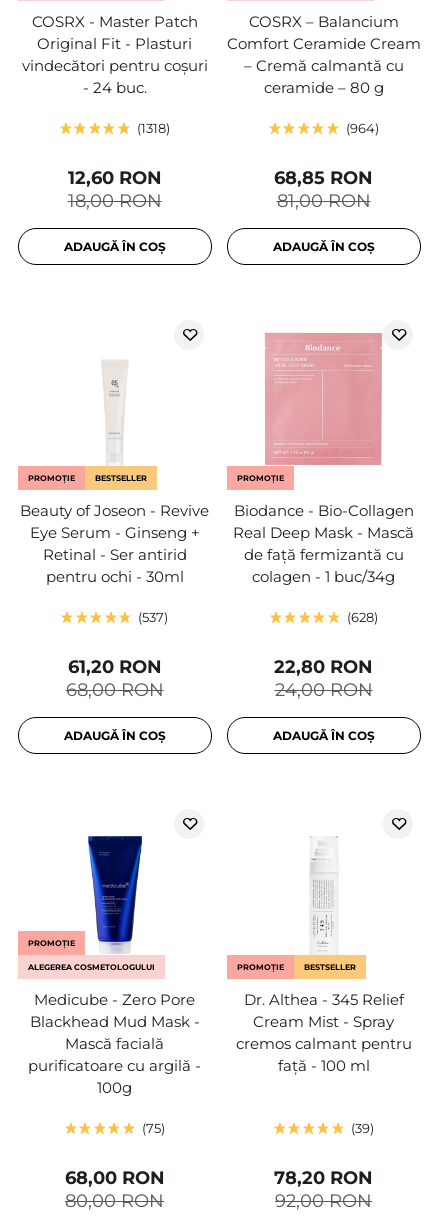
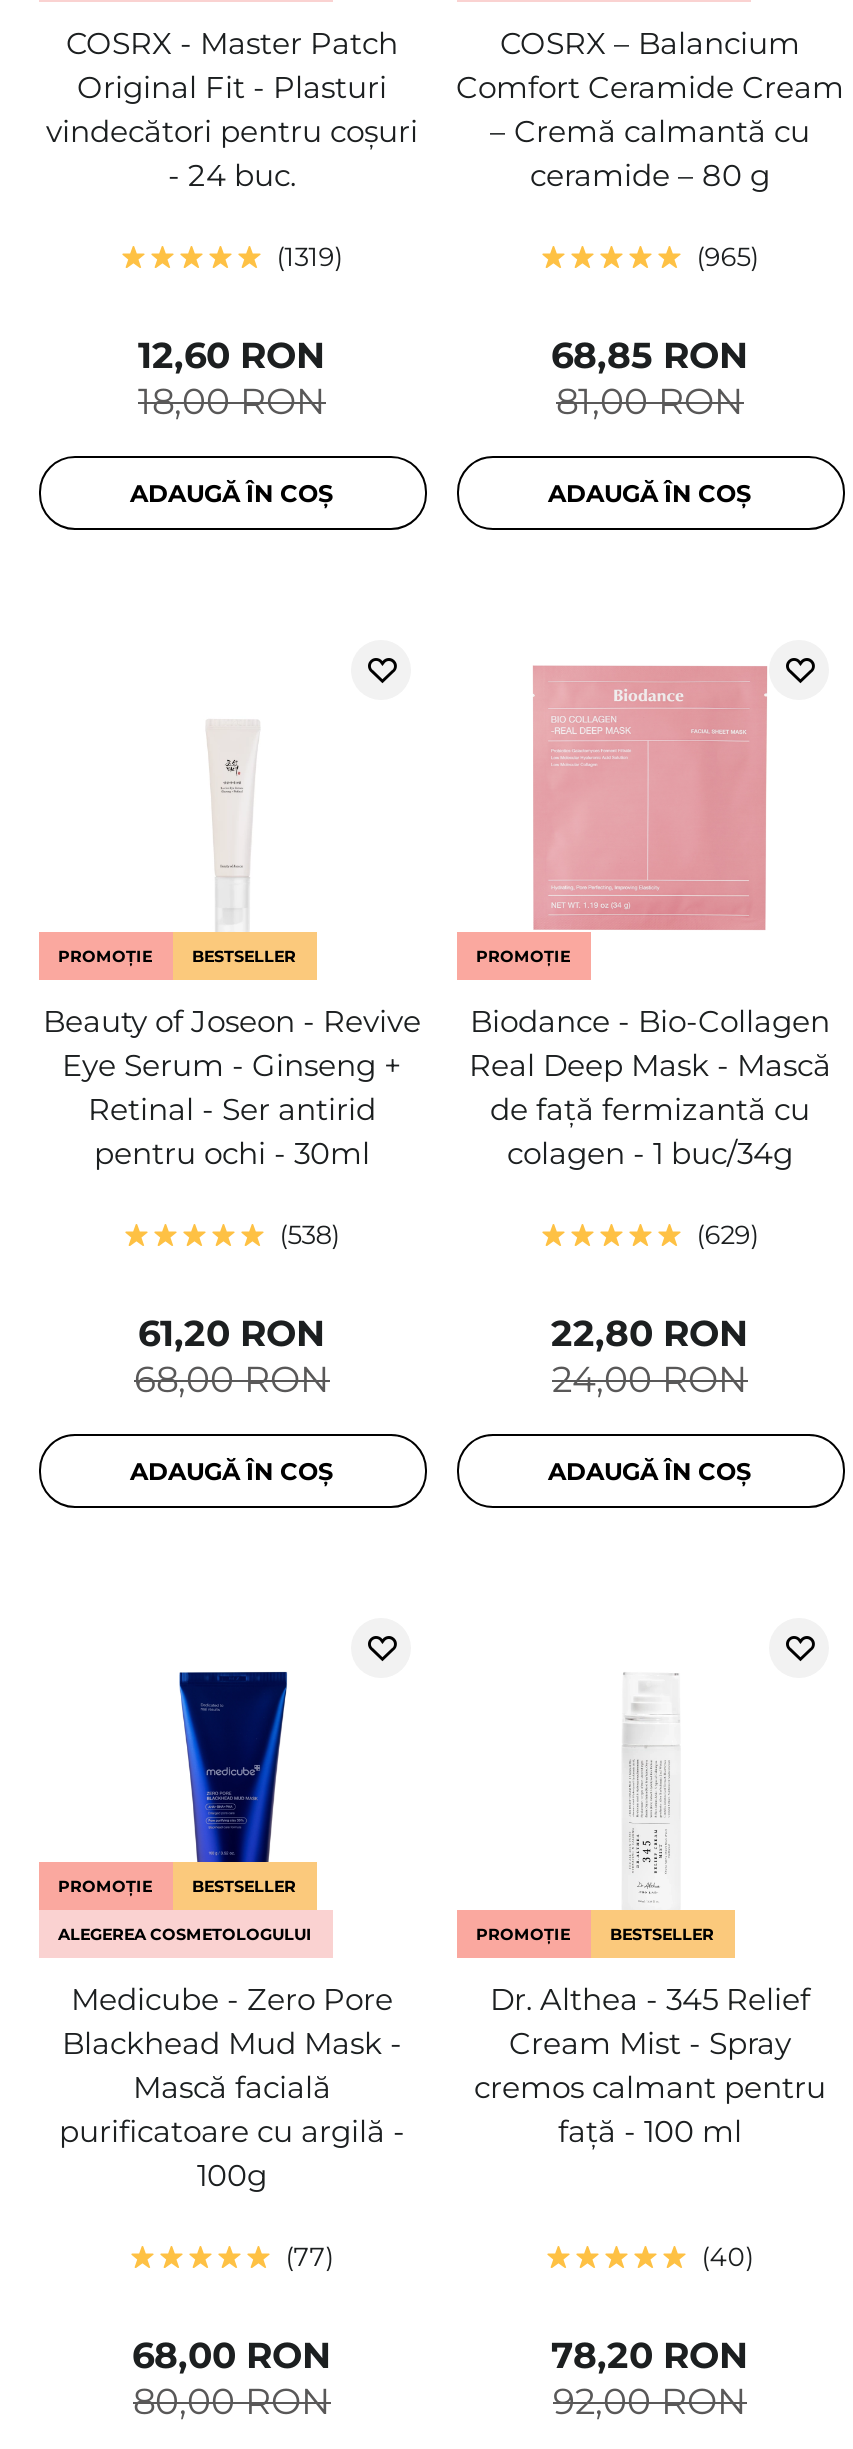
- 1318
+ 1319

- 964
+ 965

- 537
+ 538

- 628
+ 629

+ BESTSELLER

- 75
+ 77

- 39
+ 40
